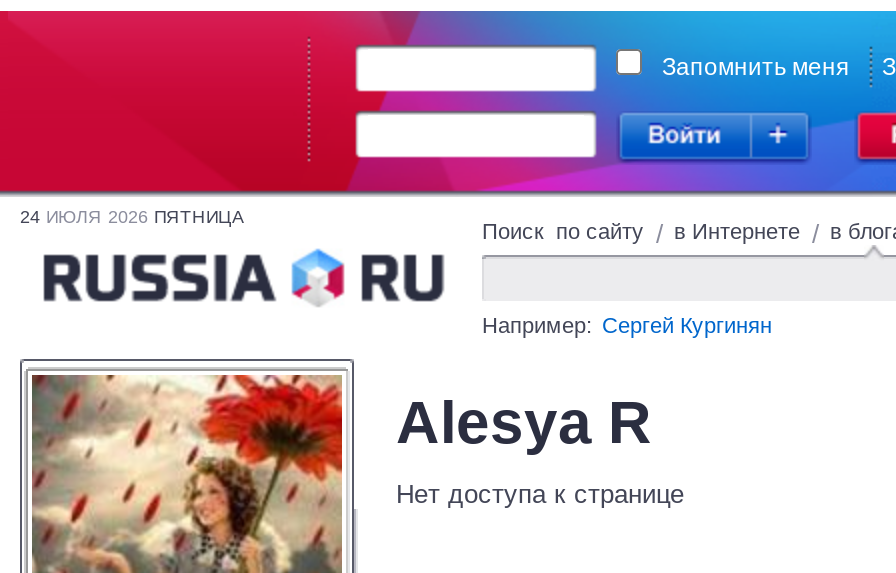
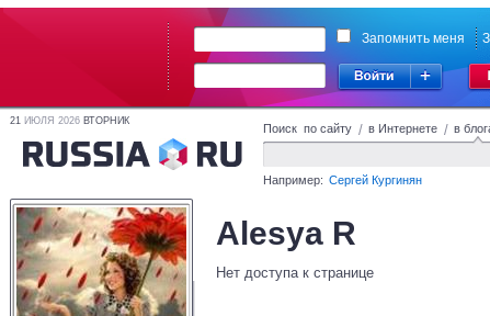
- 24 ИЮЛЯ 2026 ПЯТНИЦА
+ 21 ИЮЛЯ 2026 ВТОРНИК
